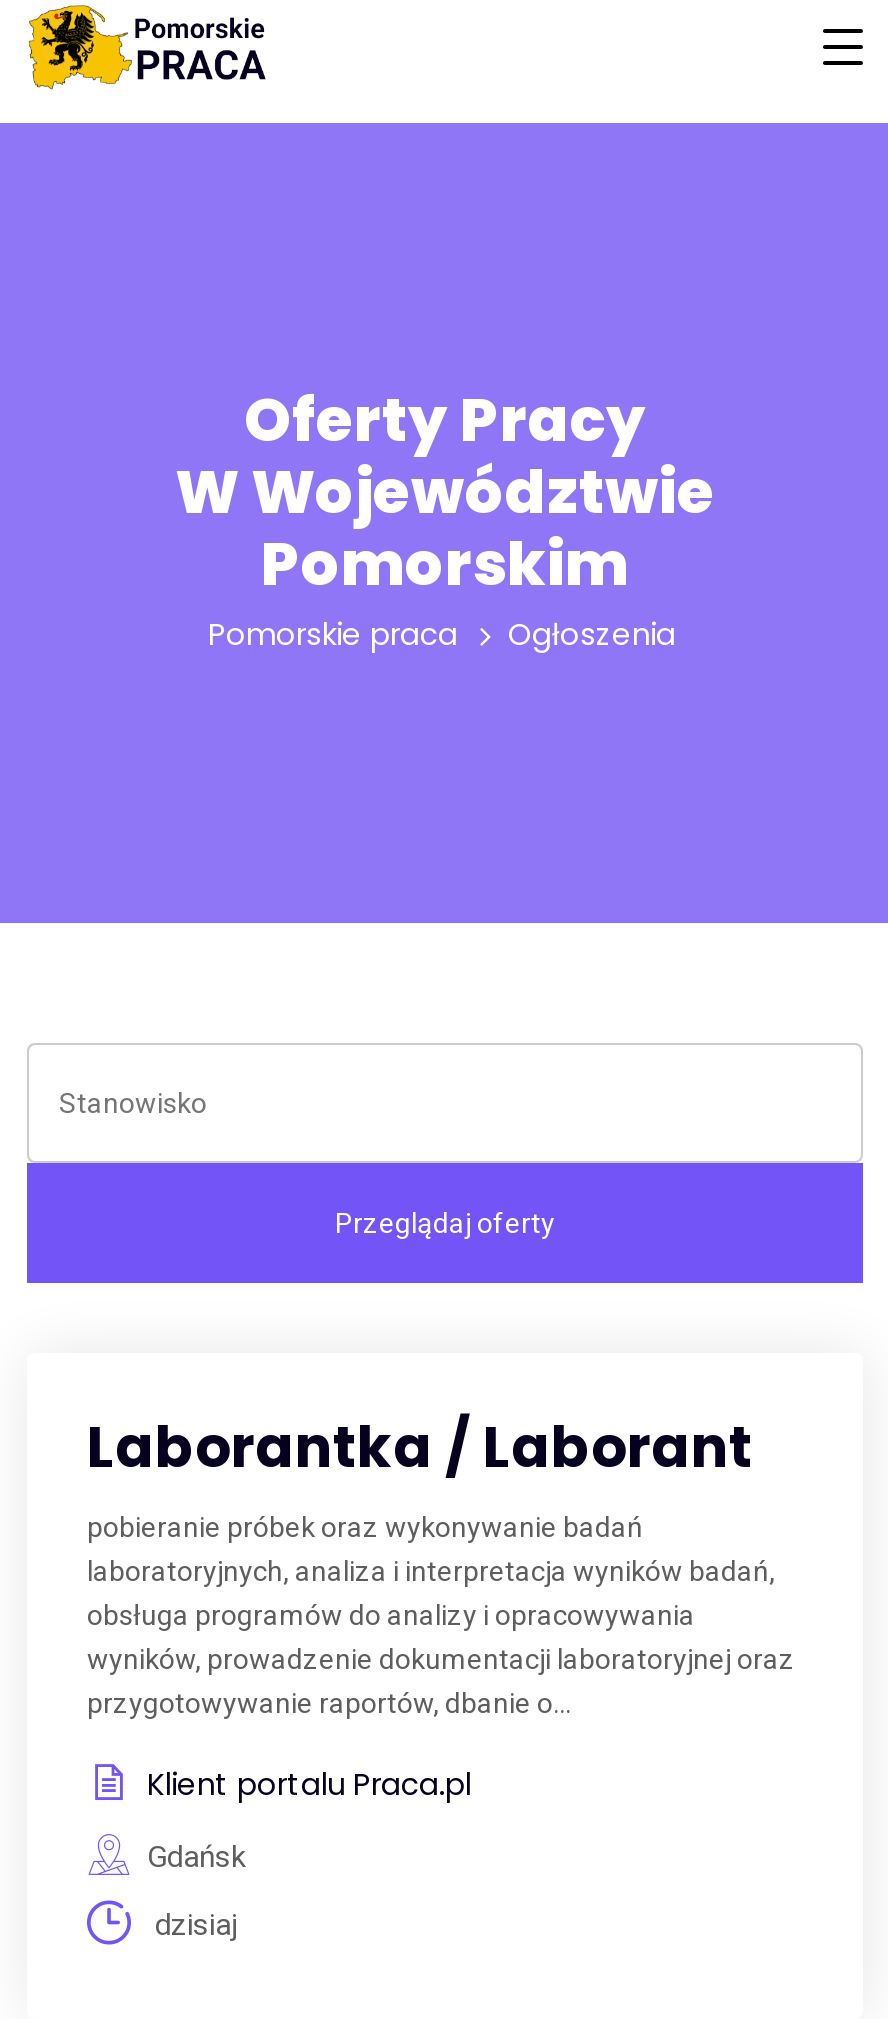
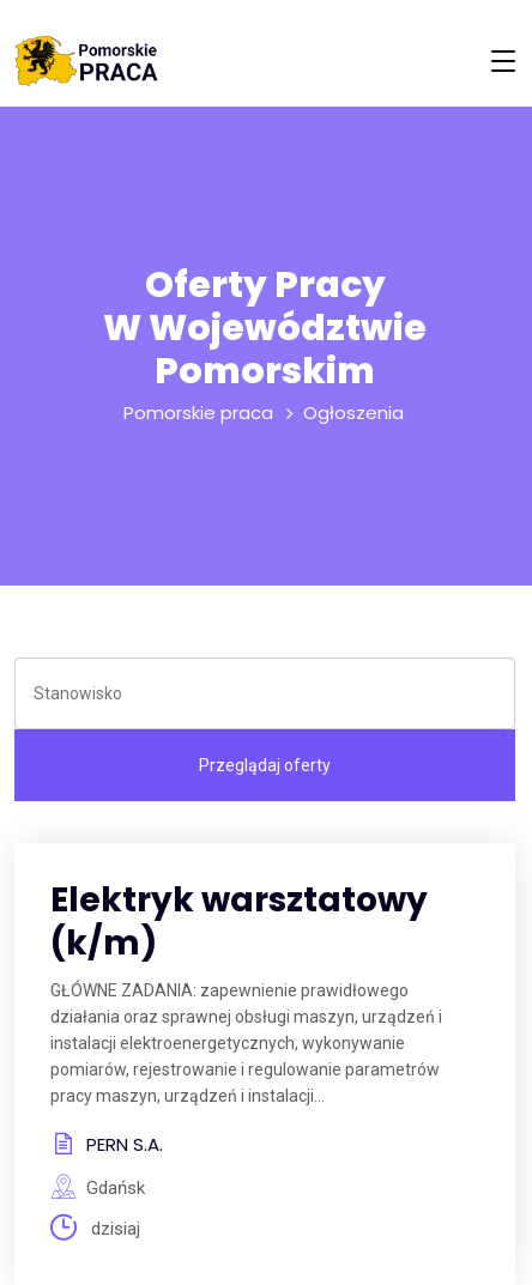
- Laborantka / Laborant
- pobieranie próbek oraz wykonywanie badań
- laboratoryjnych, analiza i interpretacja wyników badań,
- obsługa programów do analizy i opracowywania
- wyników, prowadzenie dokumentacji laboratoryjnej oraz
- przygotowywanie raportów, dbanie o...
+ Elektryk warsztatowy
+ (k/m)
+ GŁÓWNE ZADANIA: zapewnienie prawidłowego
+ działania oraz sprawnej obsługi maszyn, urządzeń i
+ instalacji elektroenergetycznych, wykonywanie
+ pomiarów, rejestrowanie i regulowanie parametrów
+ pracy maszyn, urządzeń i instalacji...

- Klient portalu Praca.pl
+ PERN S.A.
